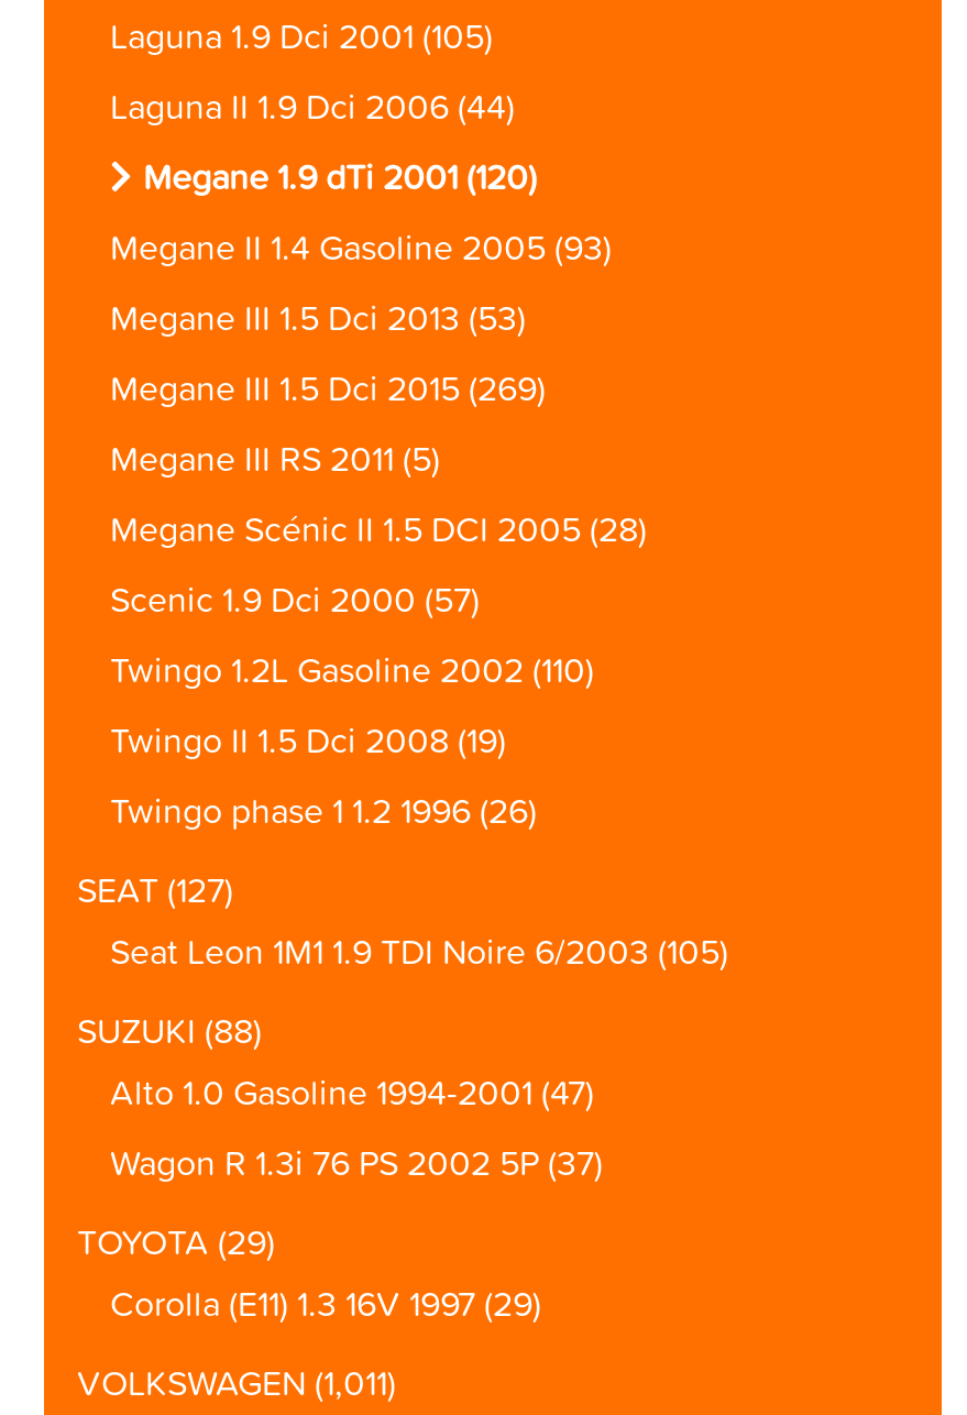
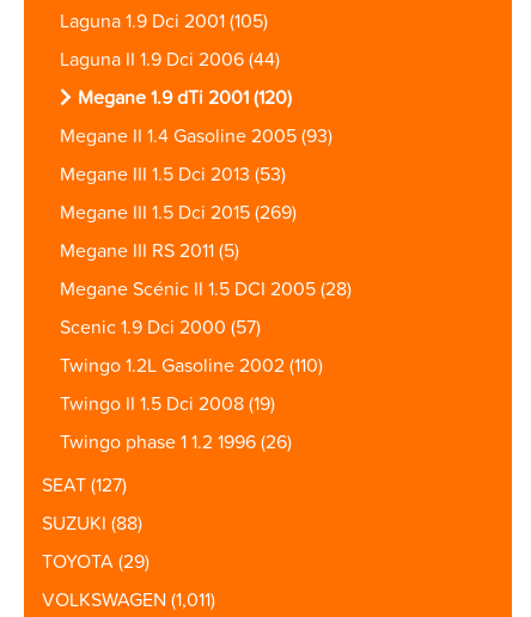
- Seat Leon 1M1 1.9 TDI Noire 6/2003 (105)

- Alto 1.0 Gasoline 1994-2001 (47)
- Wagon R 1.3i 76 PS 2002 5P (37)

- Corolla (E11) 1.3 16V 1997 (29)
